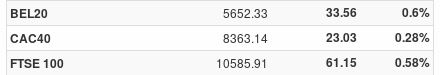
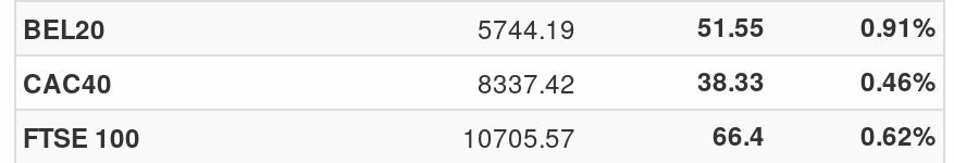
- 5652.33
+ 5744.19

- 33.56
+ 51.55

- 0.6%
+ 0.91%

- 8363.14
+ 8337.42

- 23.03
+ 38.33

- 0.28%
+ 0.46%

- 10585.91
+ 10705.57

- 61.15
+ 66.4

- 0.58%
+ 0.62%
